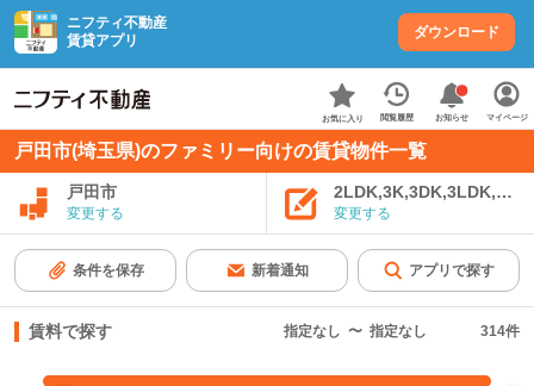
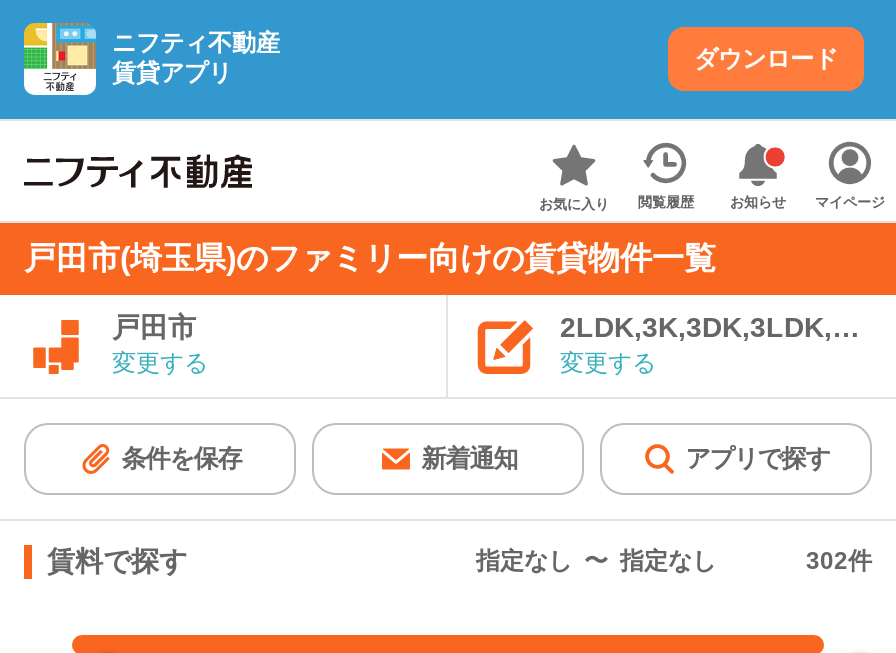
- 314件
+ 302件
